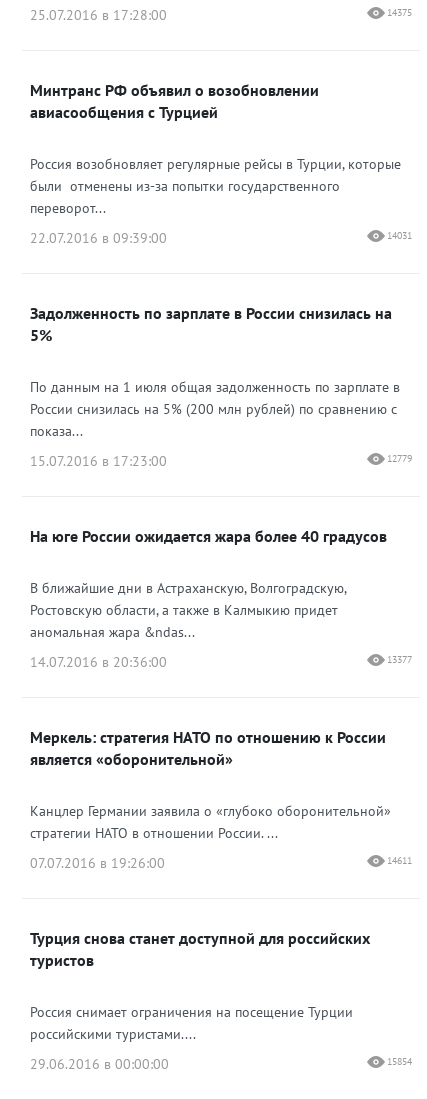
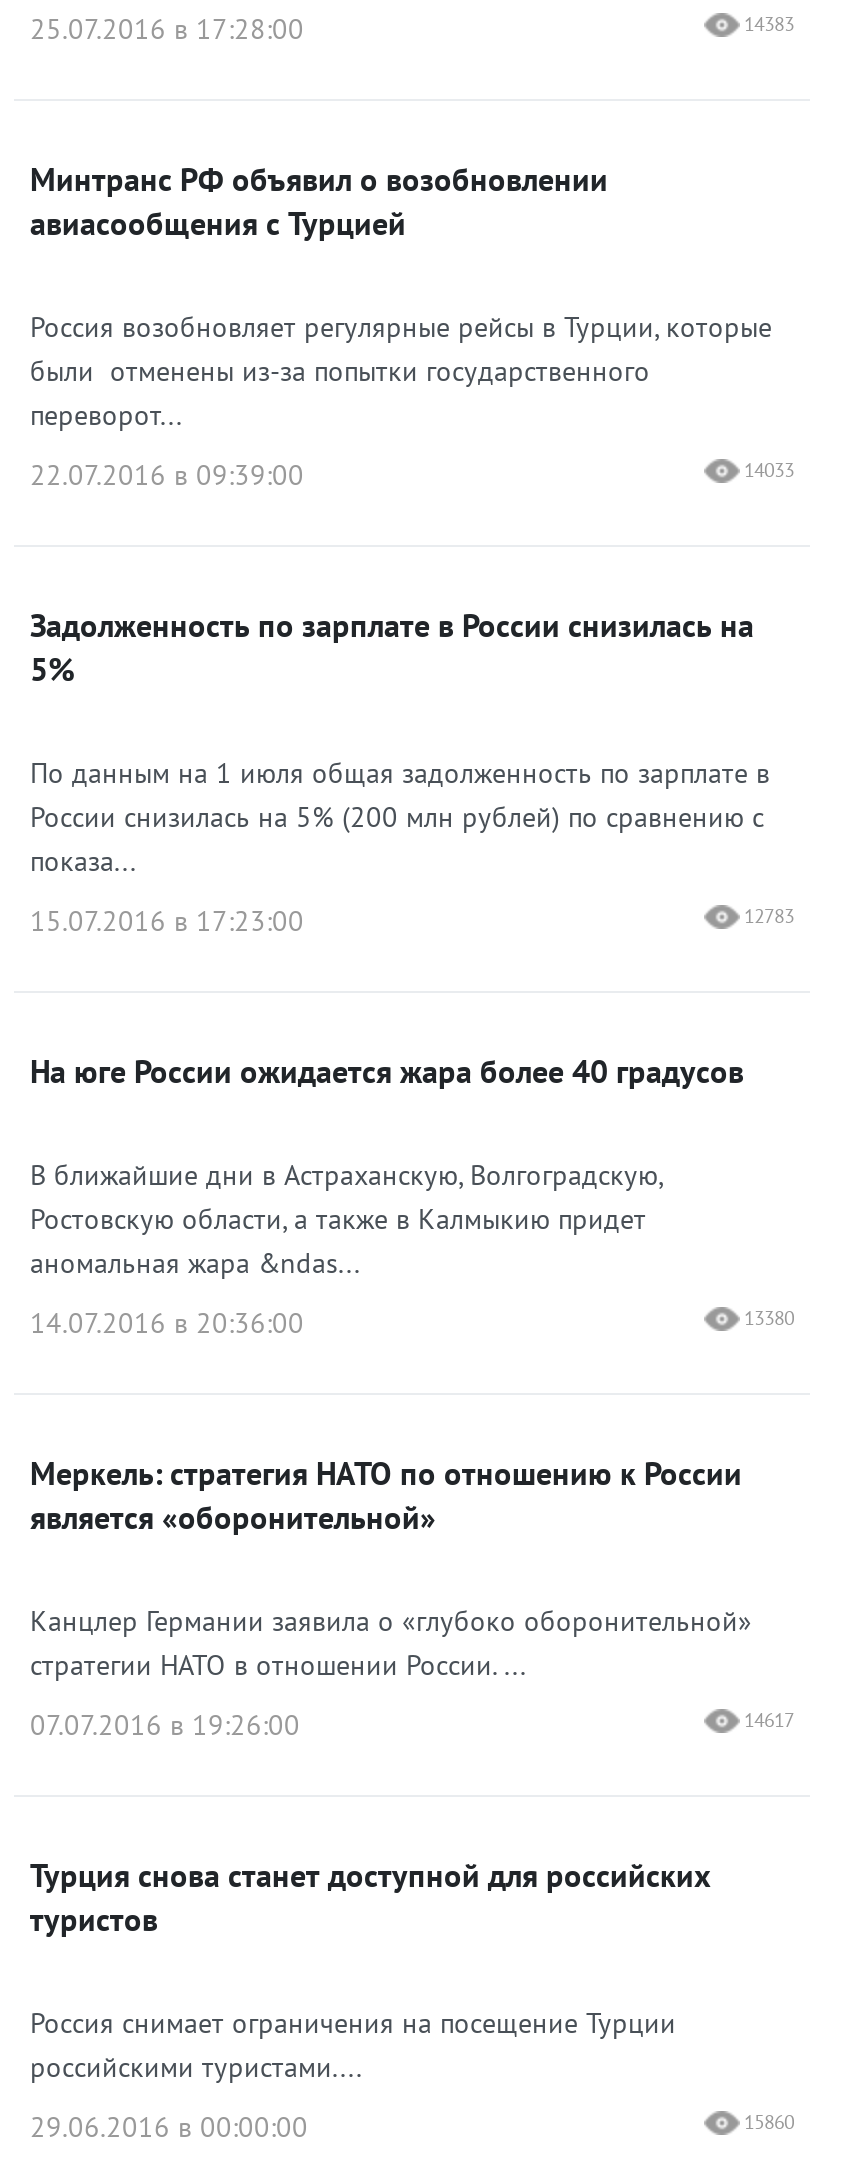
- 14375
+ 14383

- 14031
+ 14033

- 12779
+ 12783

- 13377
+ 13380

- 14611
+ 14617

- 15854
+ 15860
